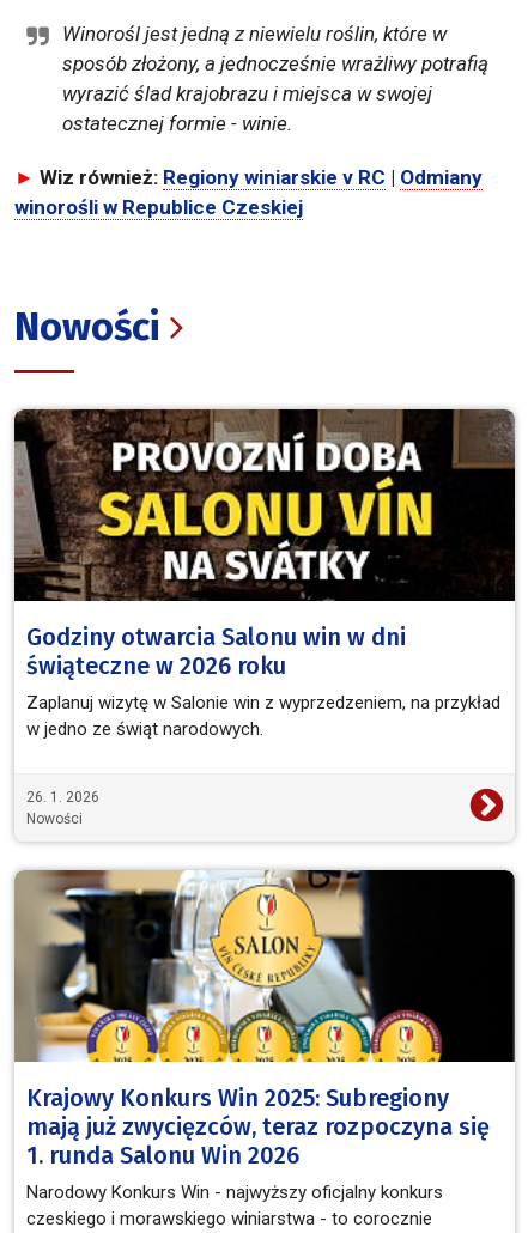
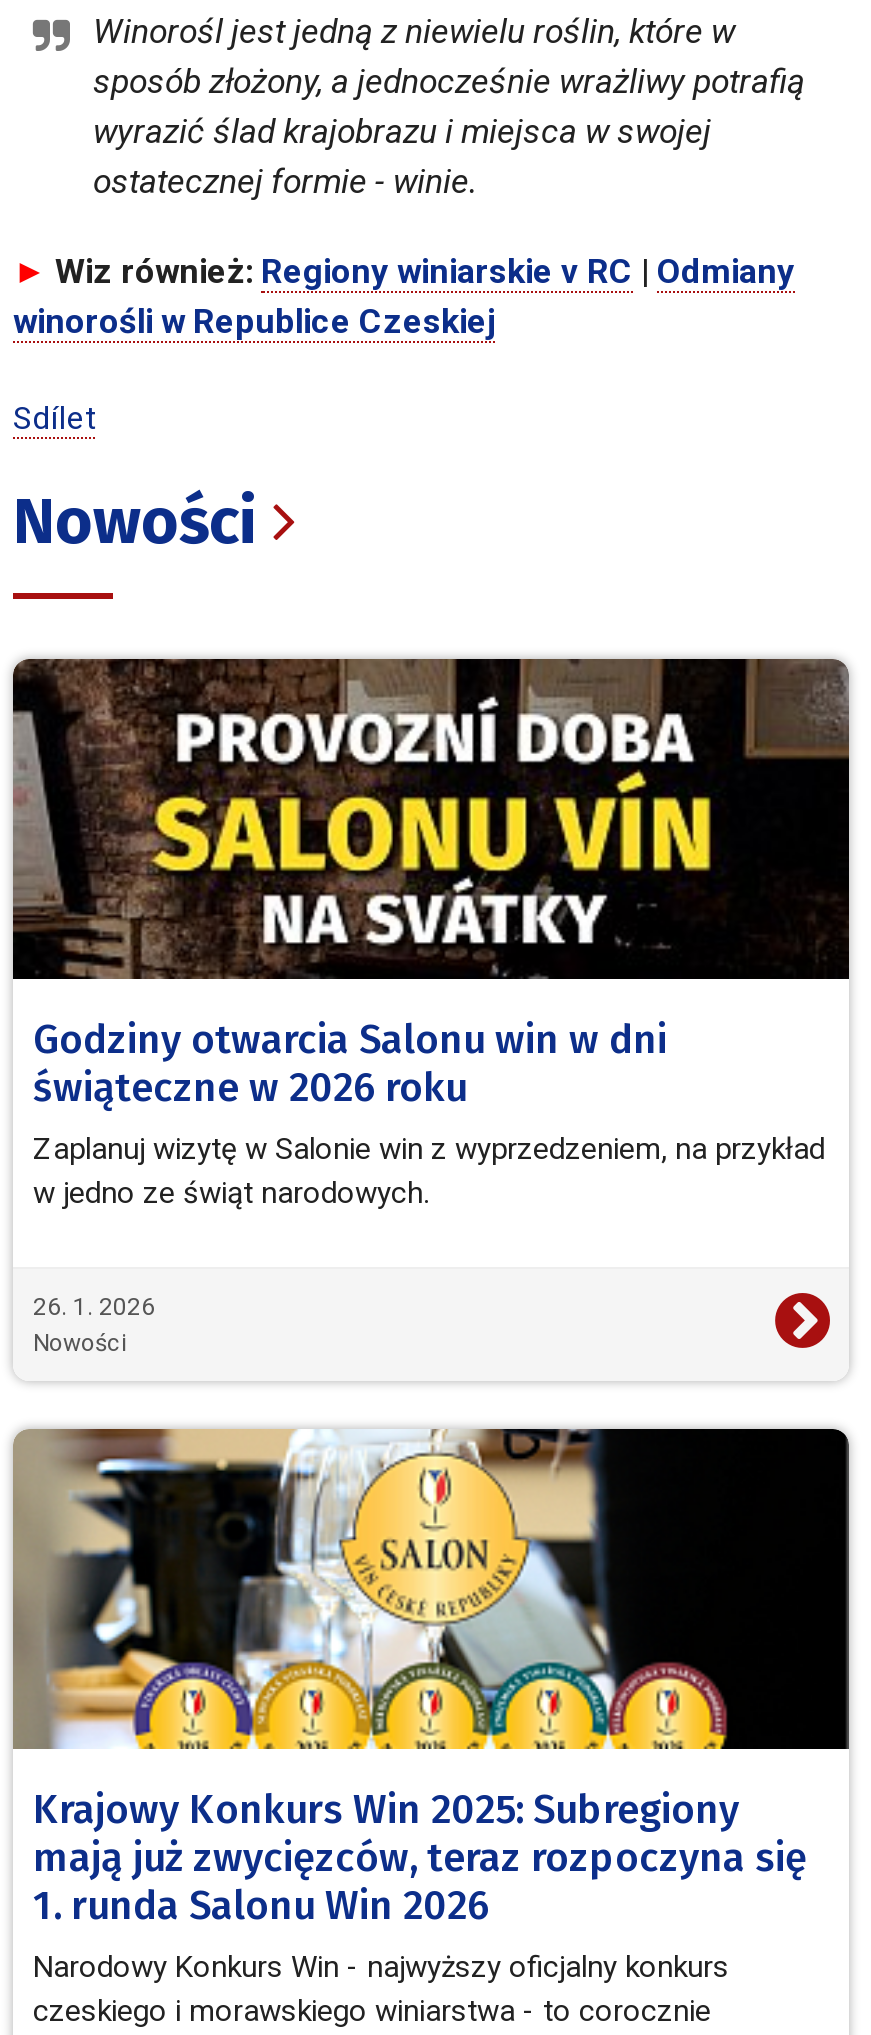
+ Sdílet
